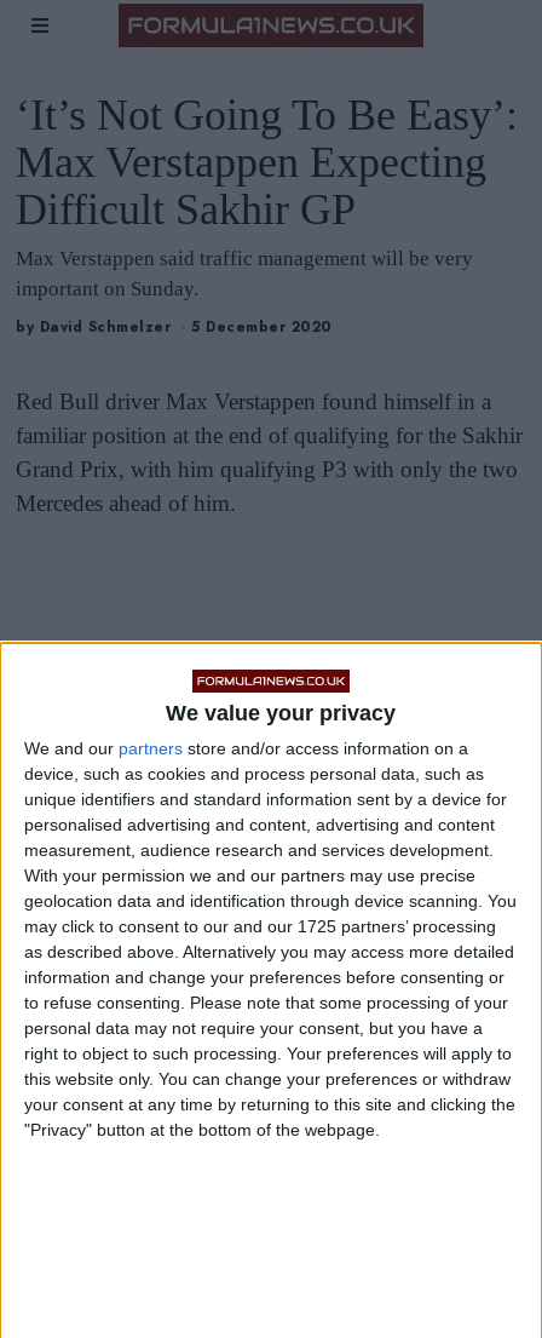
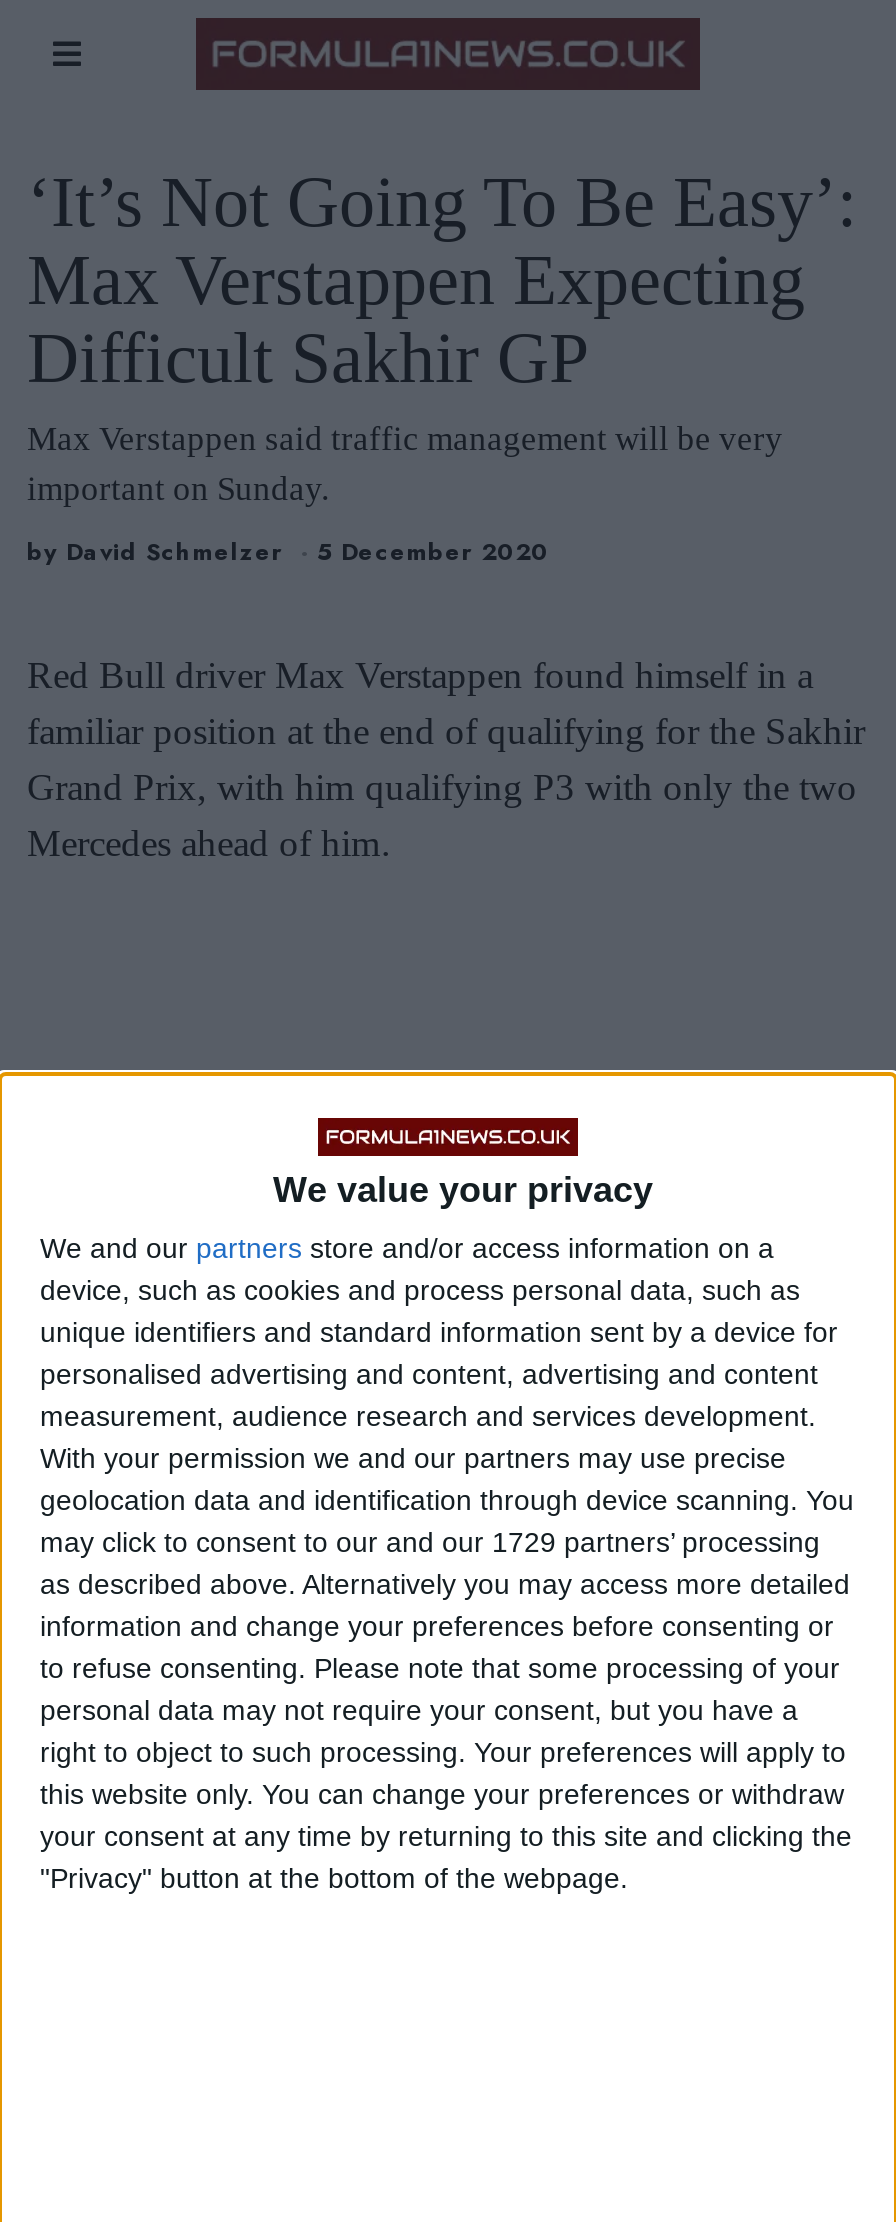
- may click to consent to our and our 1725 partners’ processing
+ may click to consent to our and our 1729 partners’ processing
